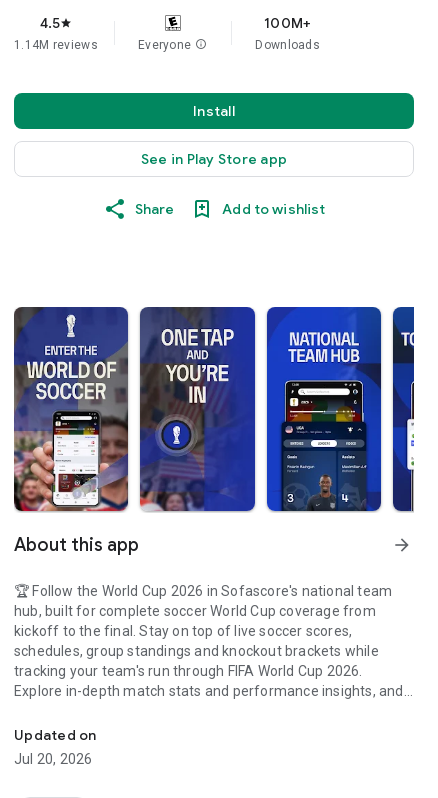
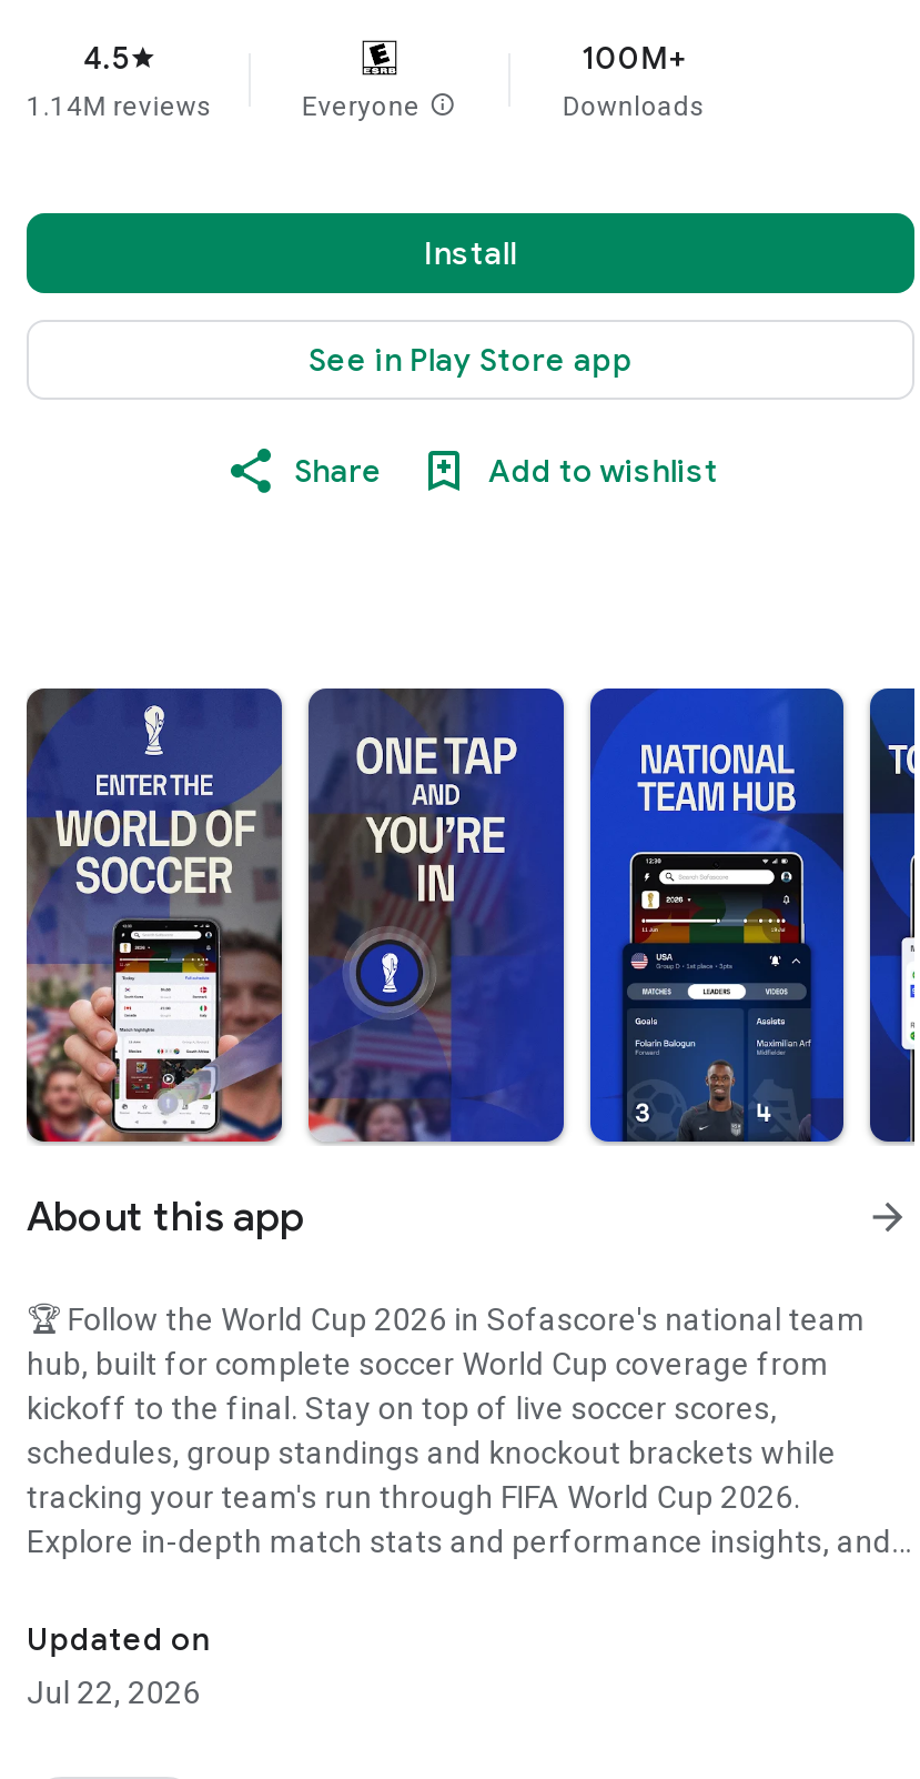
- Jul 20, 2026
+ Jul 22, 2026
